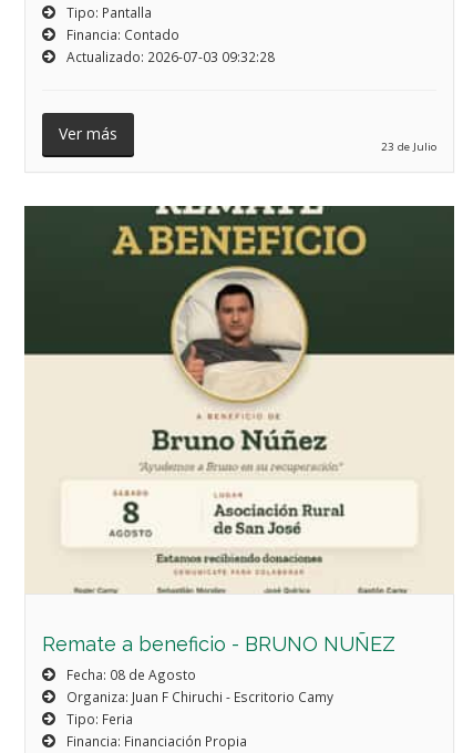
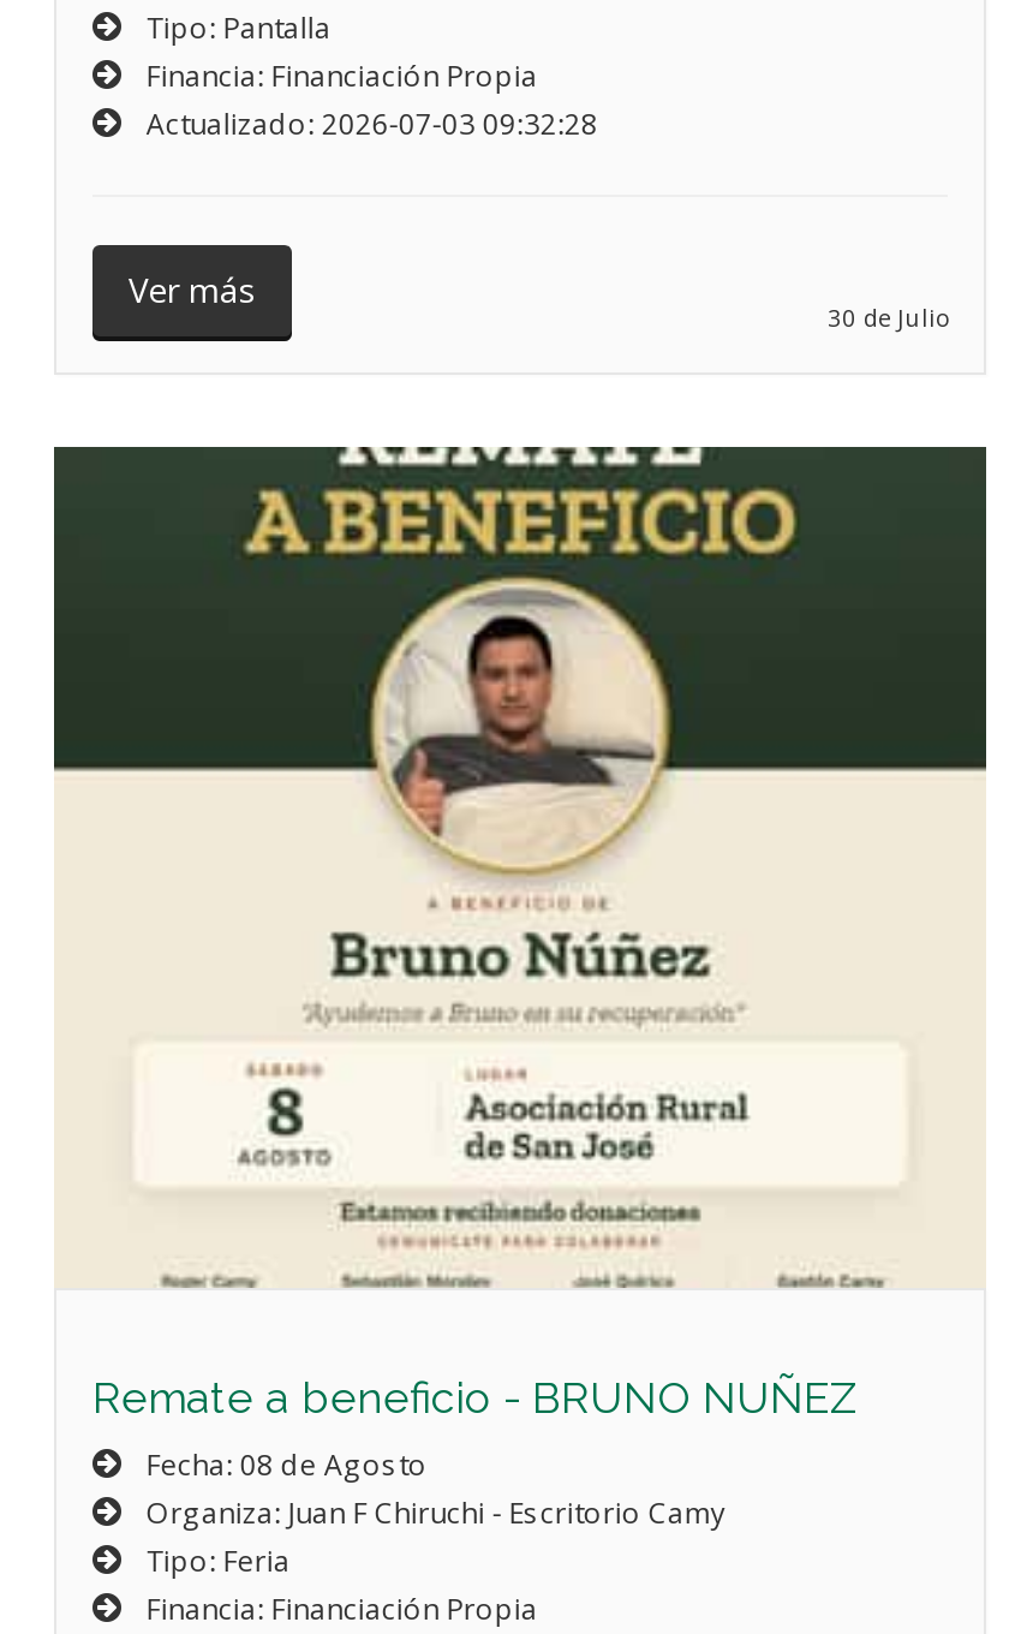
- Contado
+ Financiación Propia

- 23 de Julio
+ 30 de Julio
